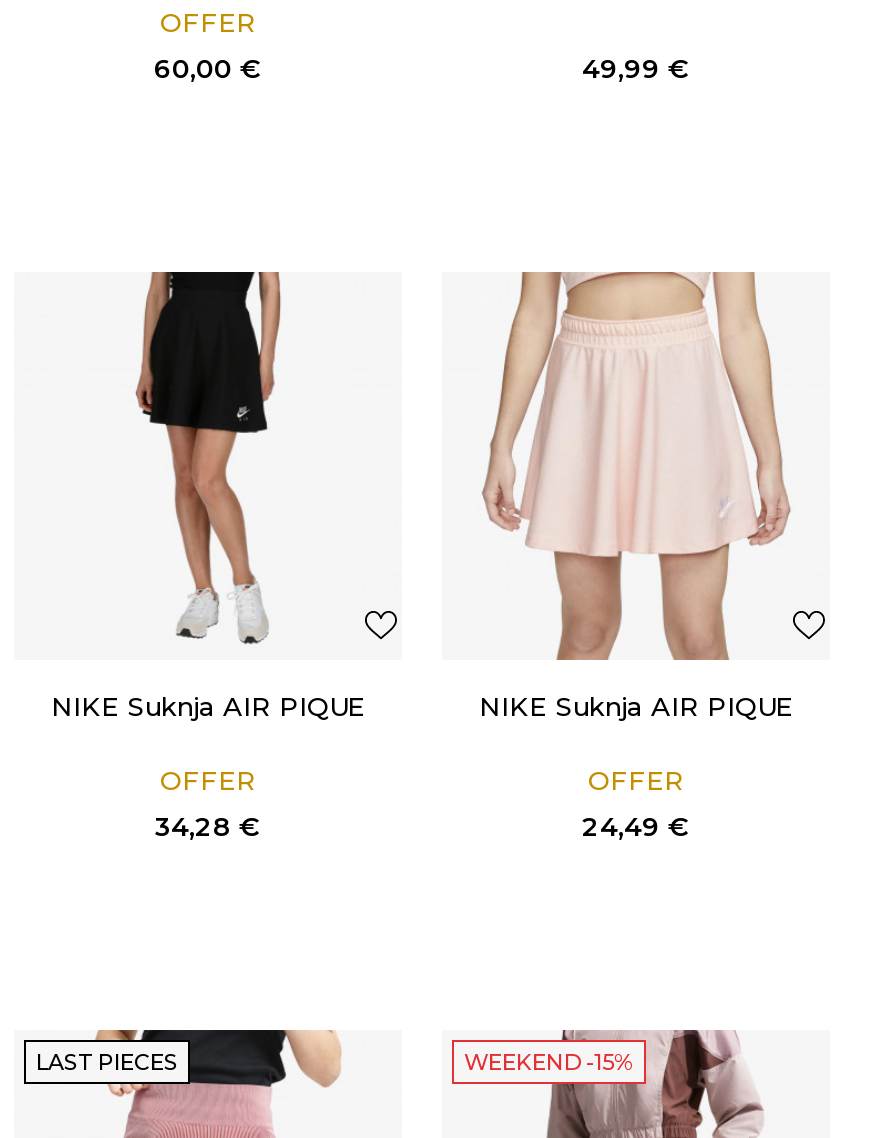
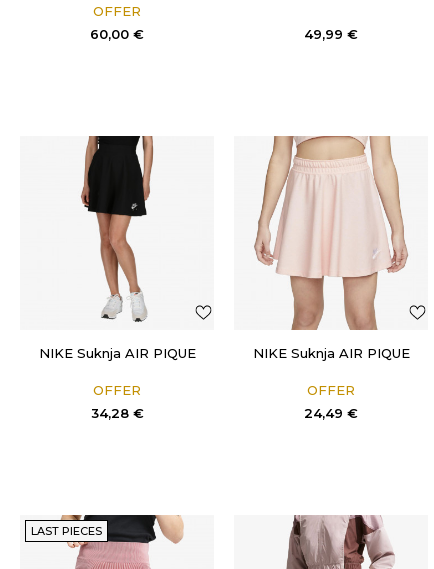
- WEEKEND -15%
